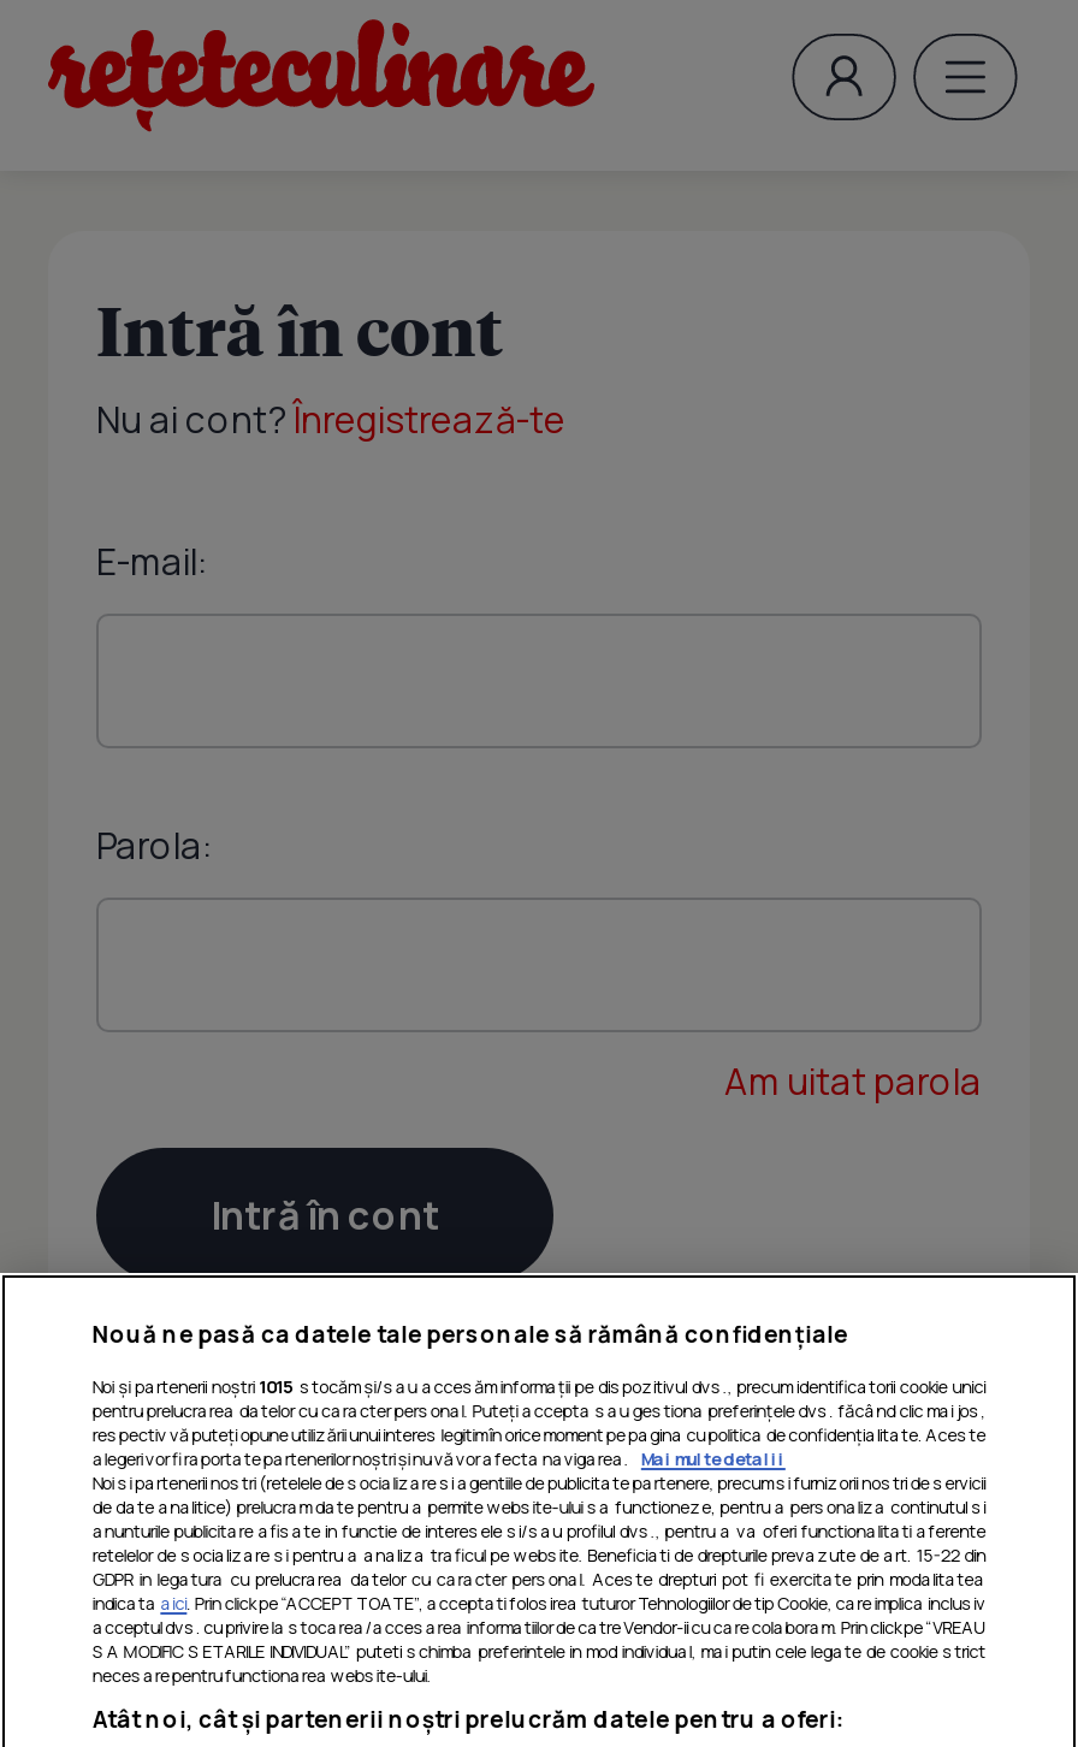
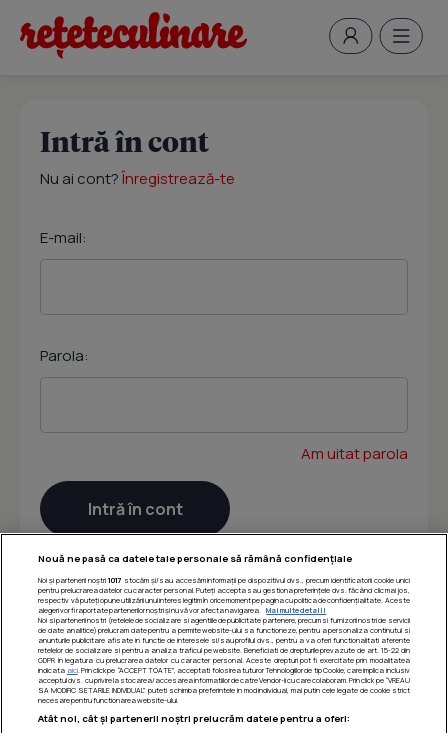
- Noi și partenerii noștri 1015 stocăm și/sau accesăm informații pe dispozitivul dvs., precum identificatorii cookie unici
+ Noi și partenerii noștri 1017 stocăm și/sau accesăm informații pe dispozitivul dvs., precum identificatorii cookie unici
